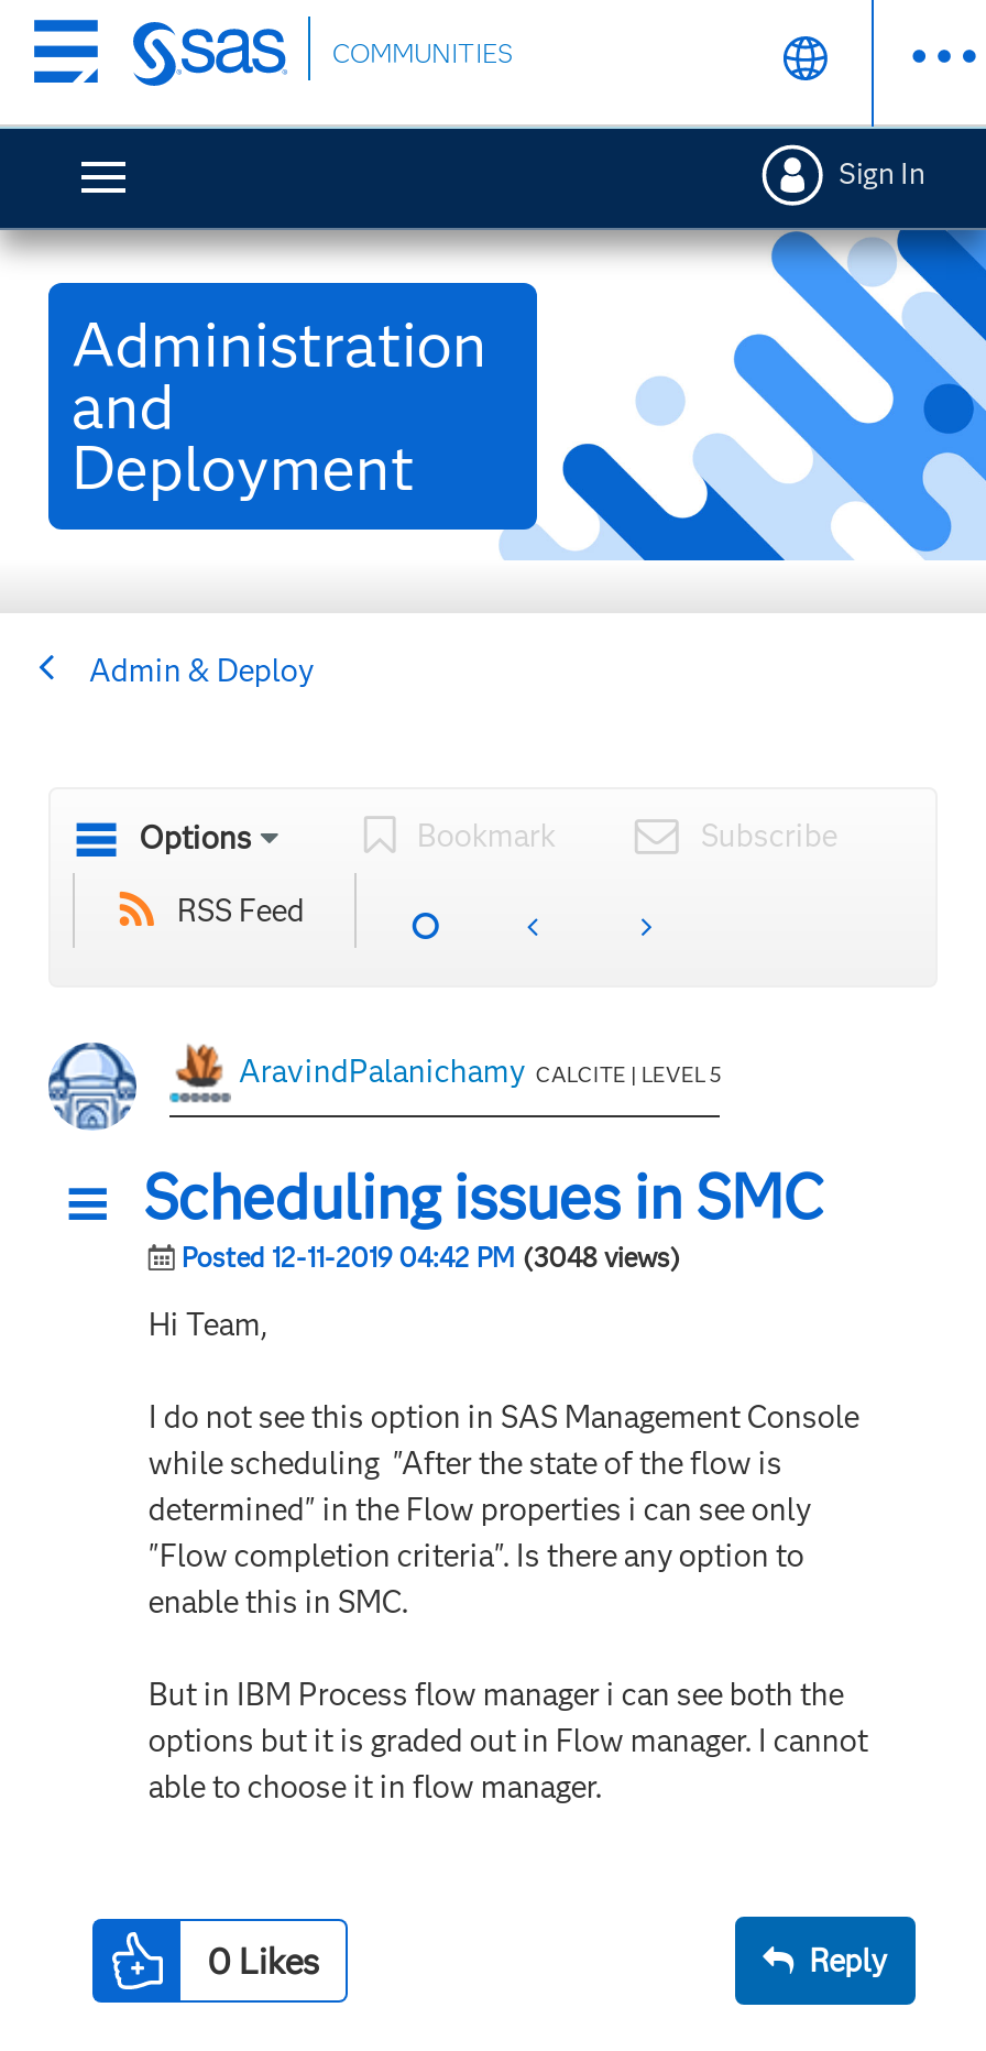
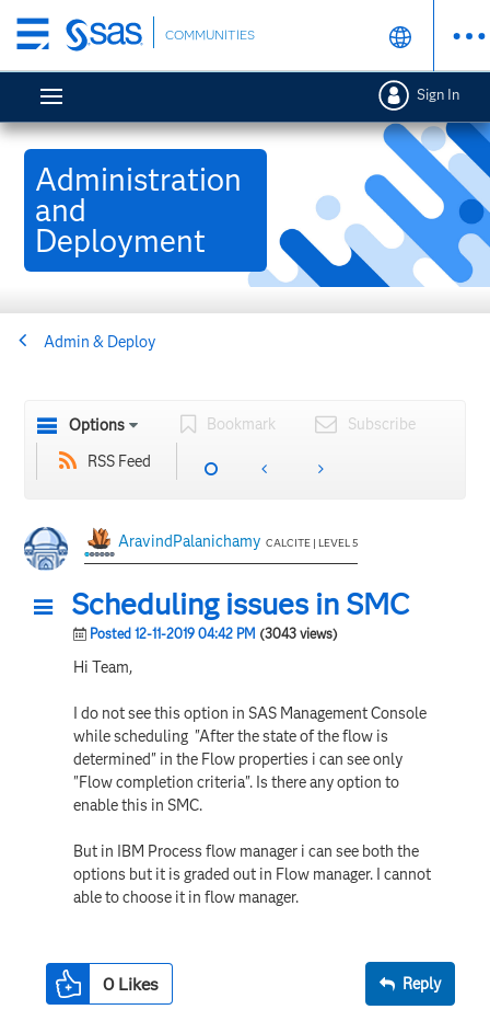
- Posted 12-11-2019 04:42 PM (3048 views)
+ Posted 12-11-2019 04:42 PM (3043 views)
